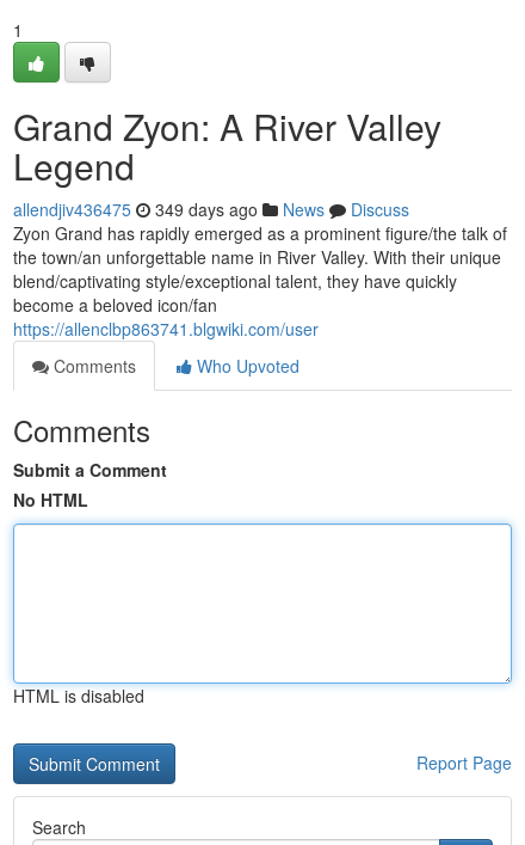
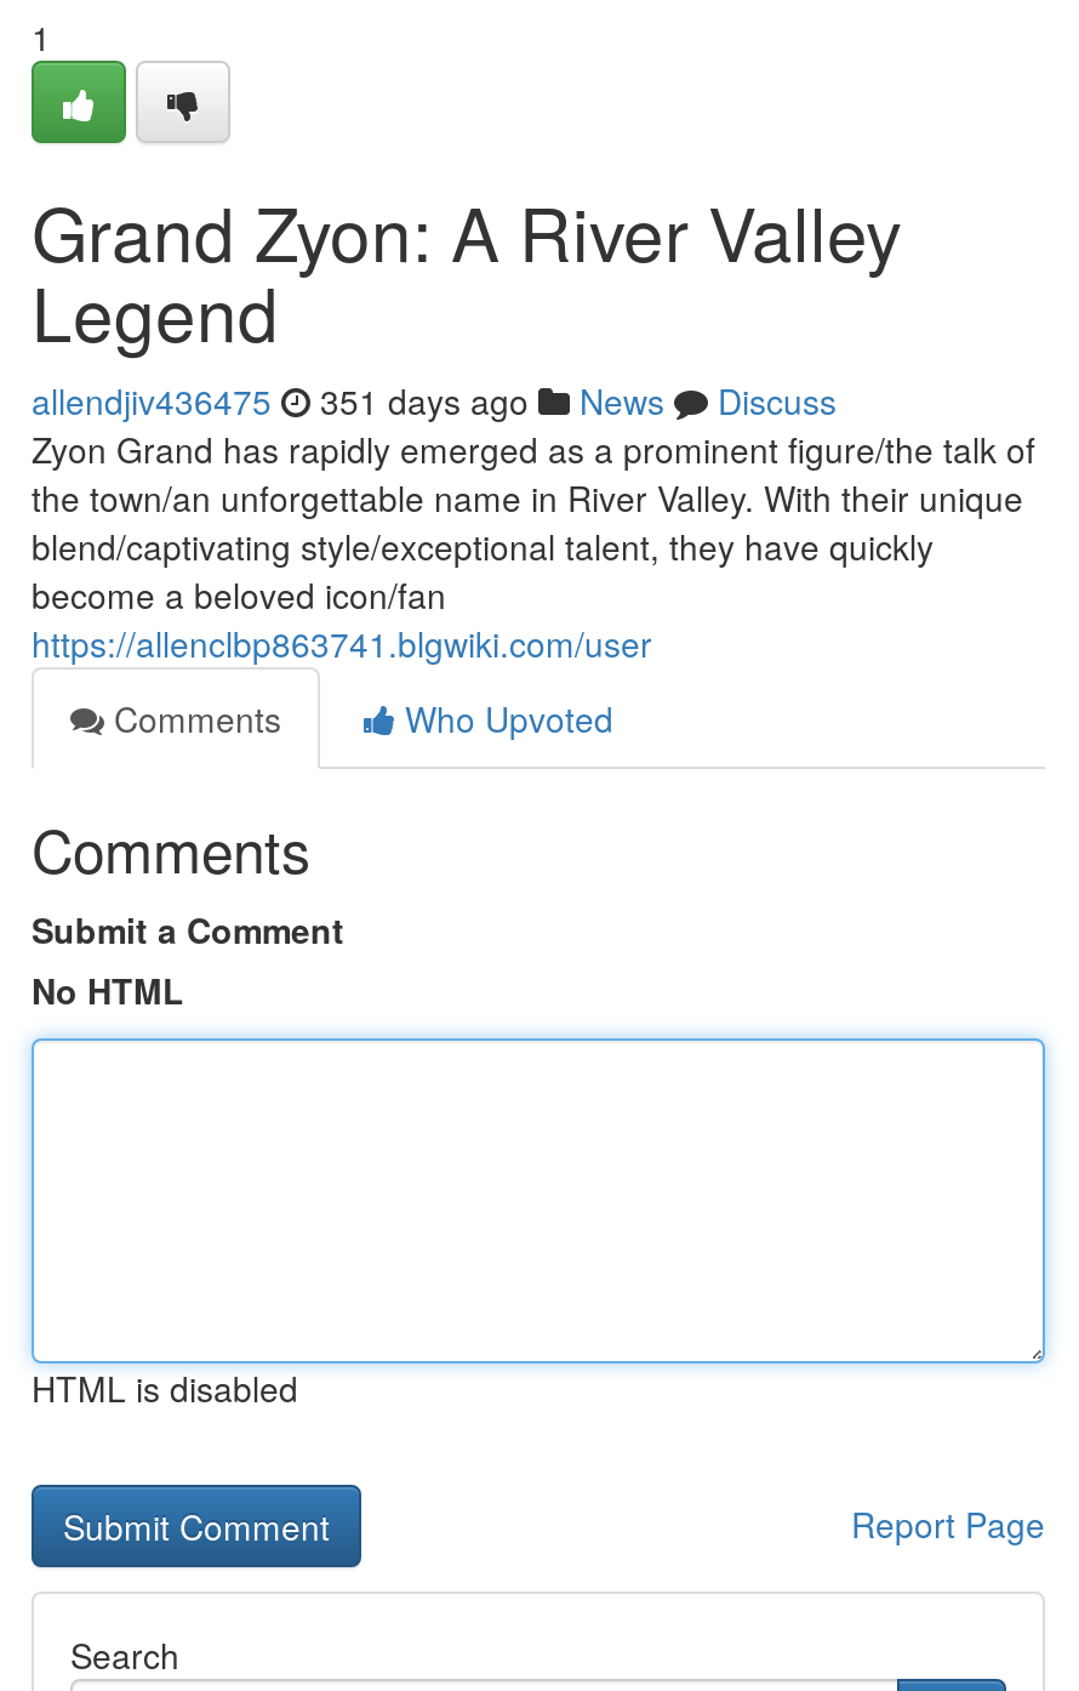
- allendjiv436475 349 days ago News Discuss
+ allendjiv436475 351 days ago News Discuss
